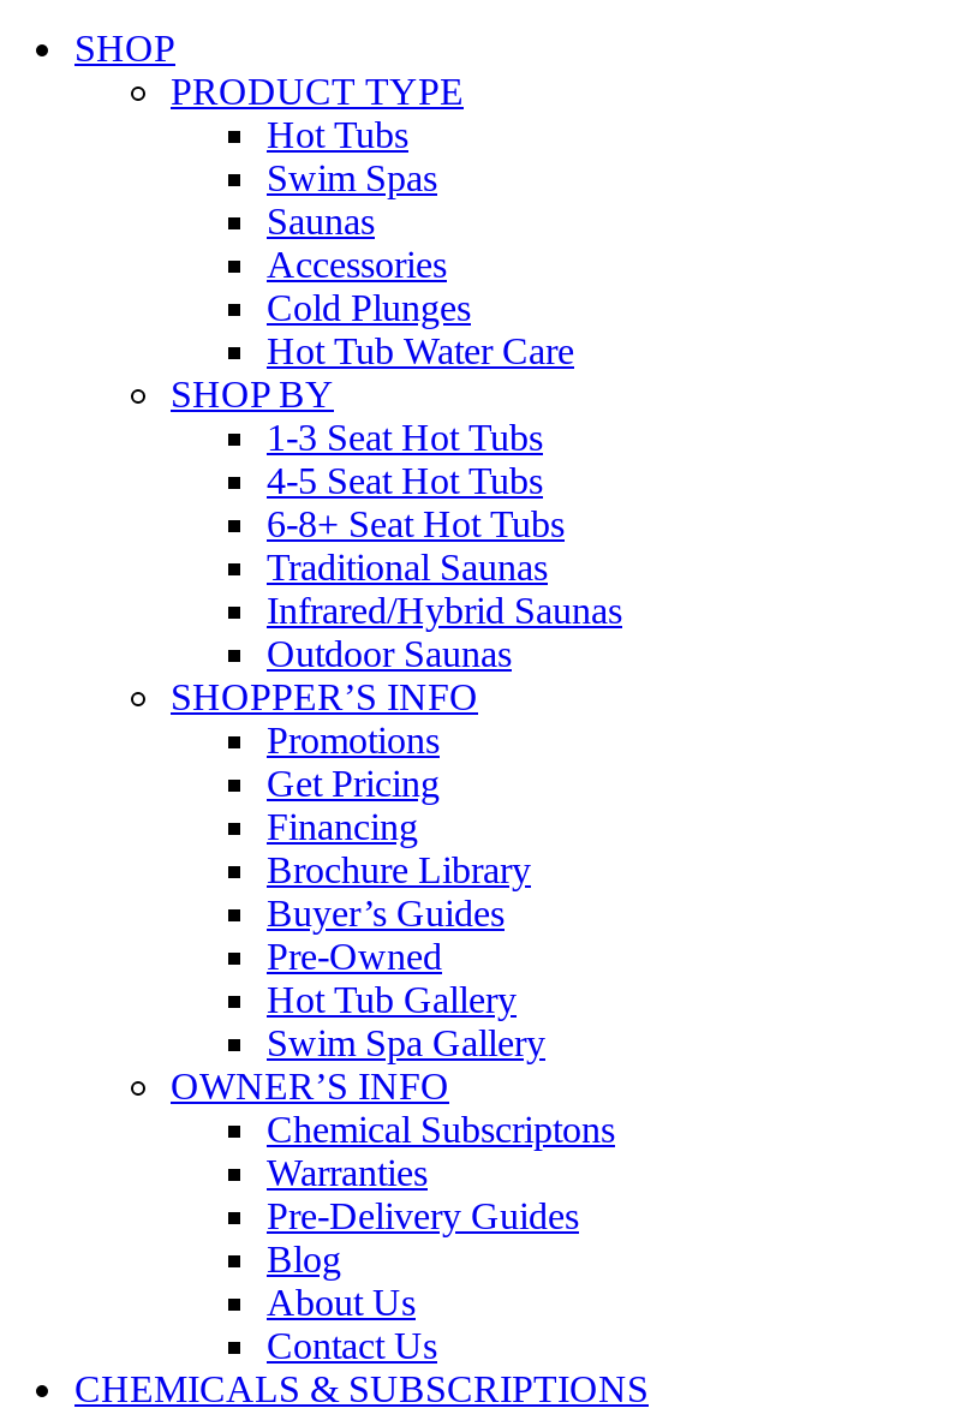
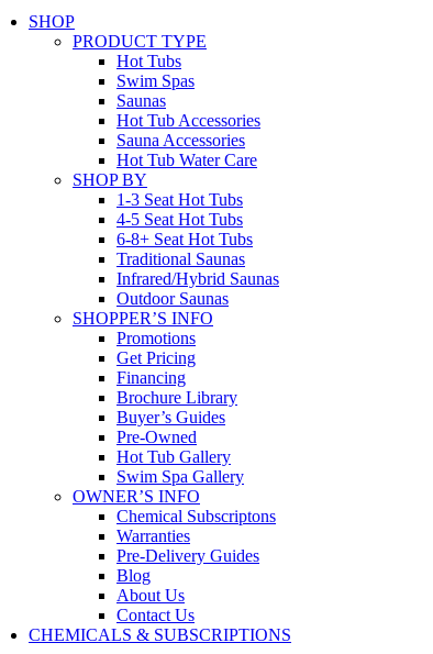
- Accessories
- Cold Plunges
+ Hot Tub Accessories
+ Sauna Accessories
